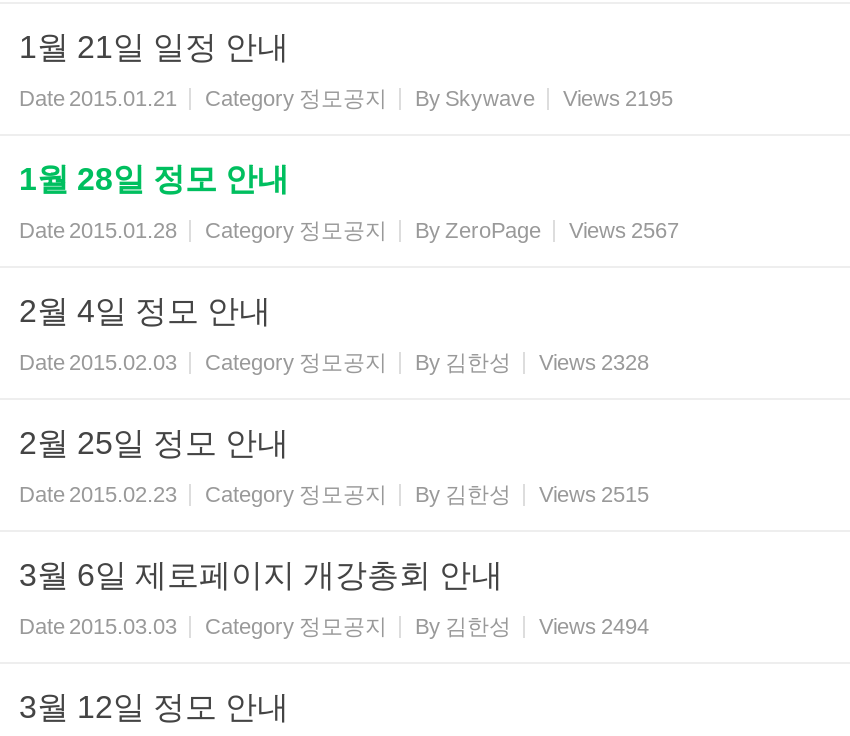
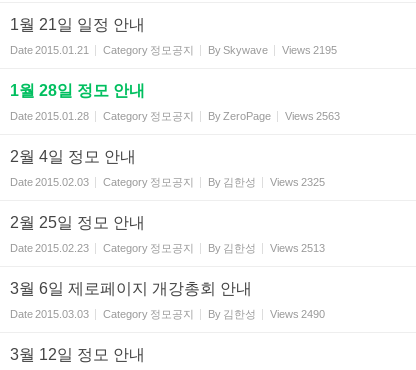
- Date 2015.01.28 Category 정모공지 By ZeroPage Views 2567
+ Date 2015.01.28 Category 정모공지 By ZeroPage Views 2563

- Date 2015.02.03 Category 정모공지 By 김한성 Views 2328
+ Date 2015.02.03 Category 정모공지 By 김한성 Views 2325

- Date 2015.02.23 Category 정모공지 By 김한성 Views 2515
+ Date 2015.02.23 Category 정모공지 By 김한성 Views 2513

- Date 2015.03.03 Category 정모공지 By 김한성 Views 2494
+ Date 2015.03.03 Category 정모공지 By 김한성 Views 2490
